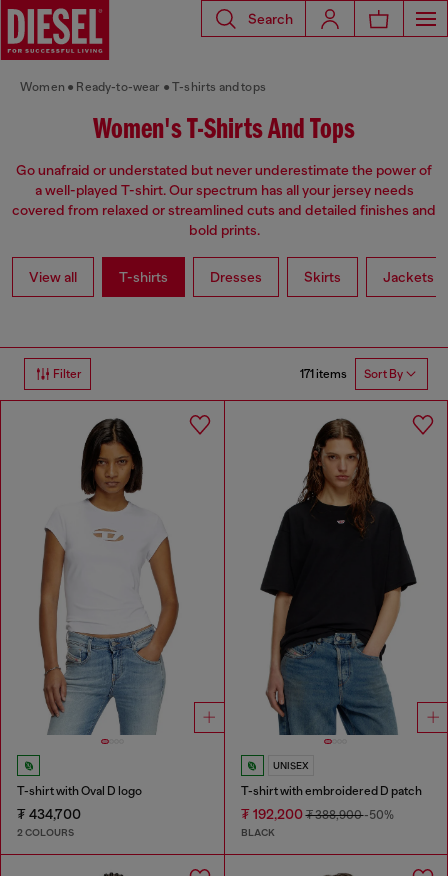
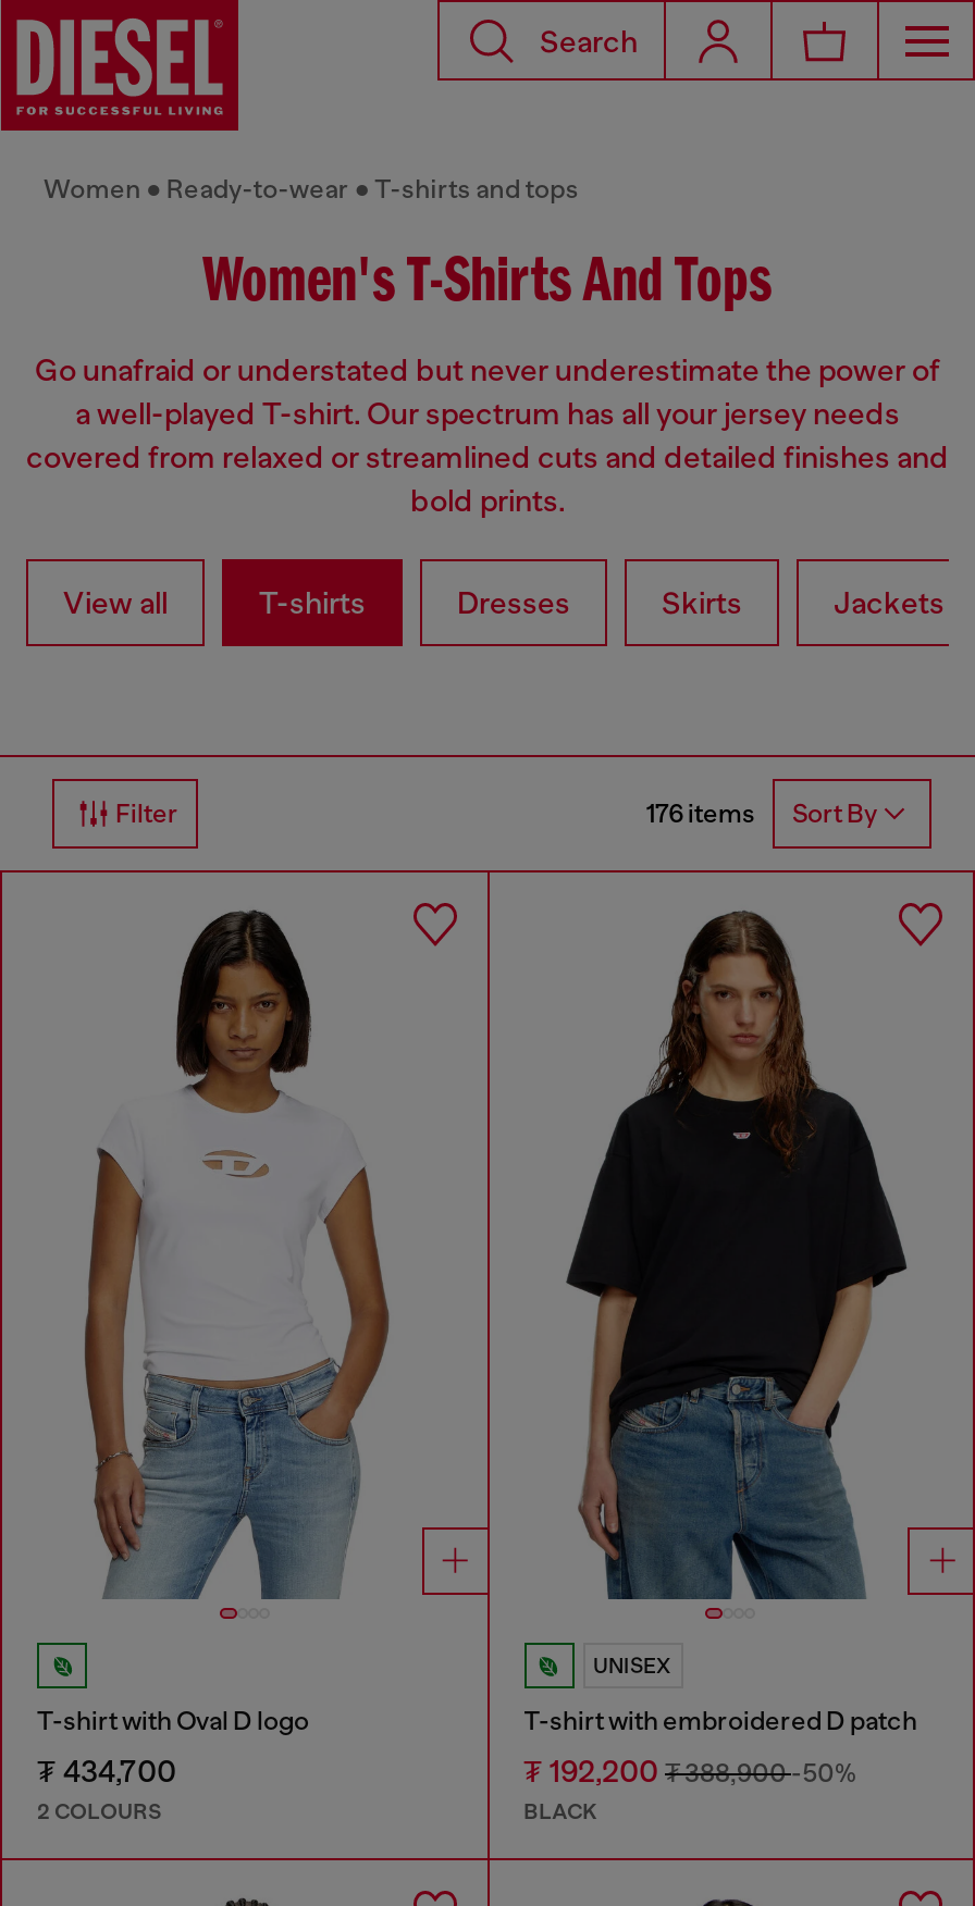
- 171 items Sort By
+ 176 items Sort By
